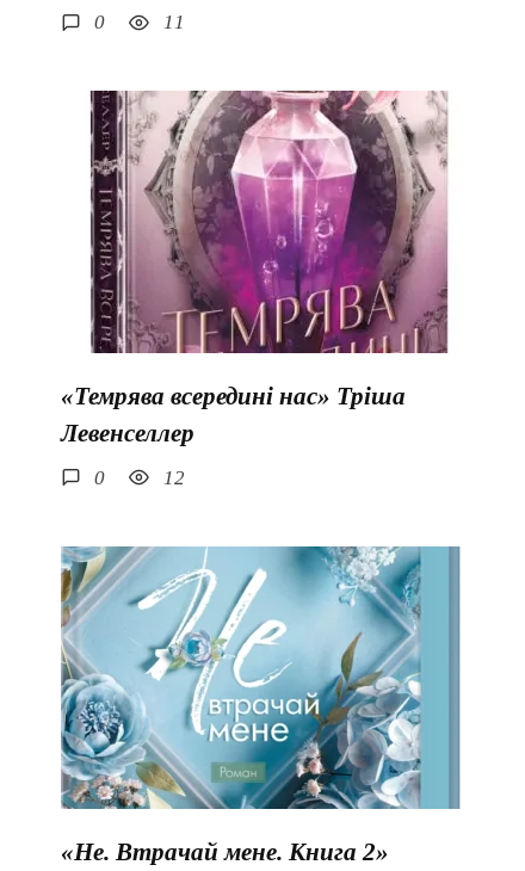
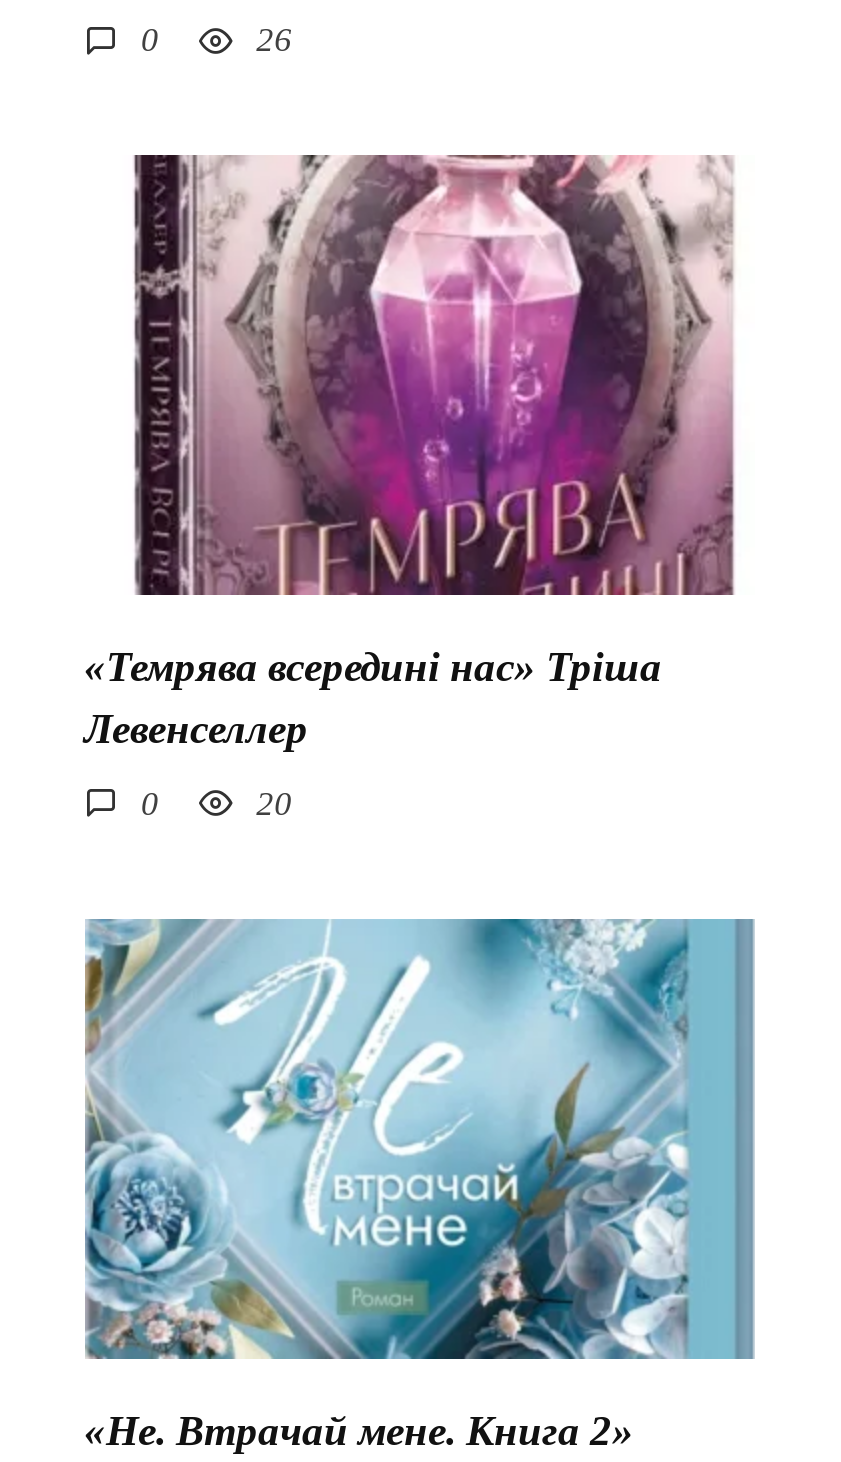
- 11
+ 26

- 12
+ 20
